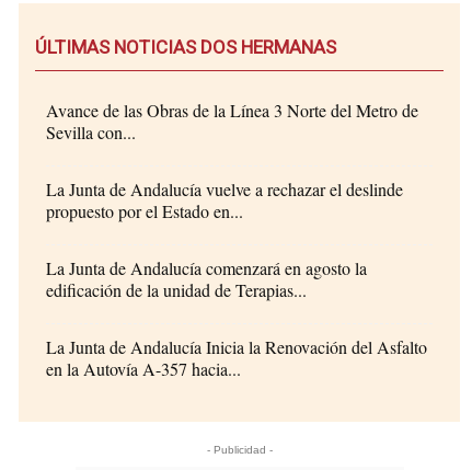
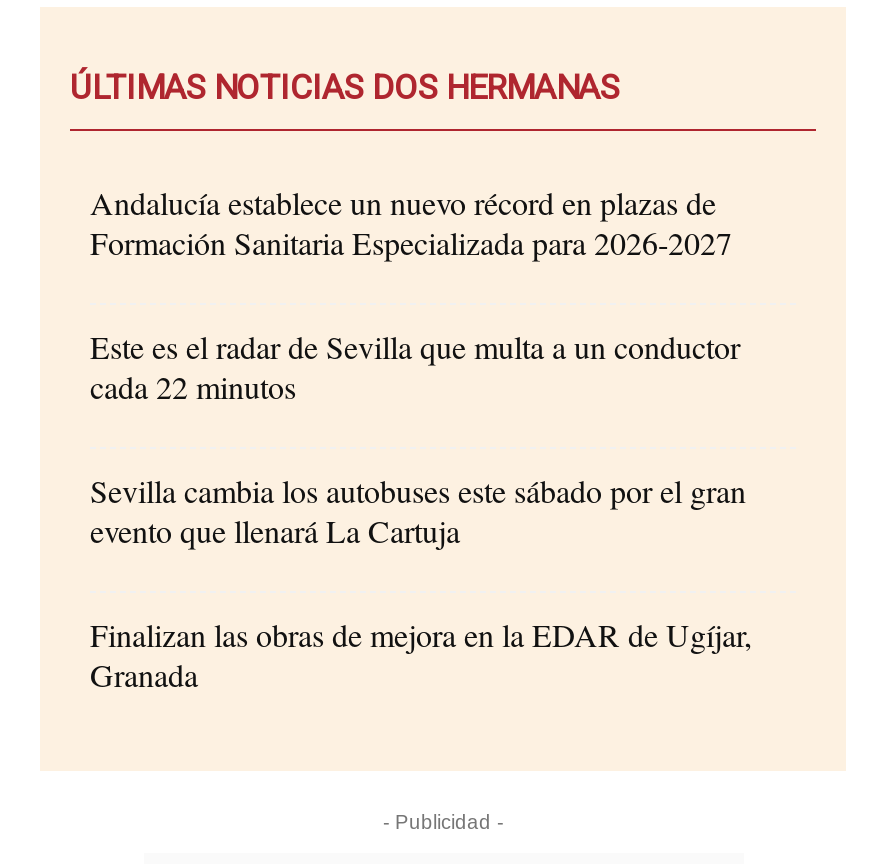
- Avance de las Obras de la Línea 3 Norte del Metro de
- Sevilla con...
+ Andalucía establece un nuevo récord en plazas de
+ Formación Sanitaria Especializada para 2026-2027

- La Junta de Andalucía vuelve a rechazar el deslinde
- propuesto por el Estado en...
+ Este es el radar de Sevilla que multa a un conductor
+ cada 22 minutos

- La Junta de Andalucía comenzará en agosto la
- edificación de la unidad de Terapias...
+ Sevilla cambia los autobuses este sábado por el gran
+ evento que llenará La Cartuja

- La Junta de Andalucía Inicia la Renovación del Asfalto
- en la Autovía A-357 hacia...
+ Finalizan las obras de mejora en la EDAR de Ugíjar,
+ Granada
